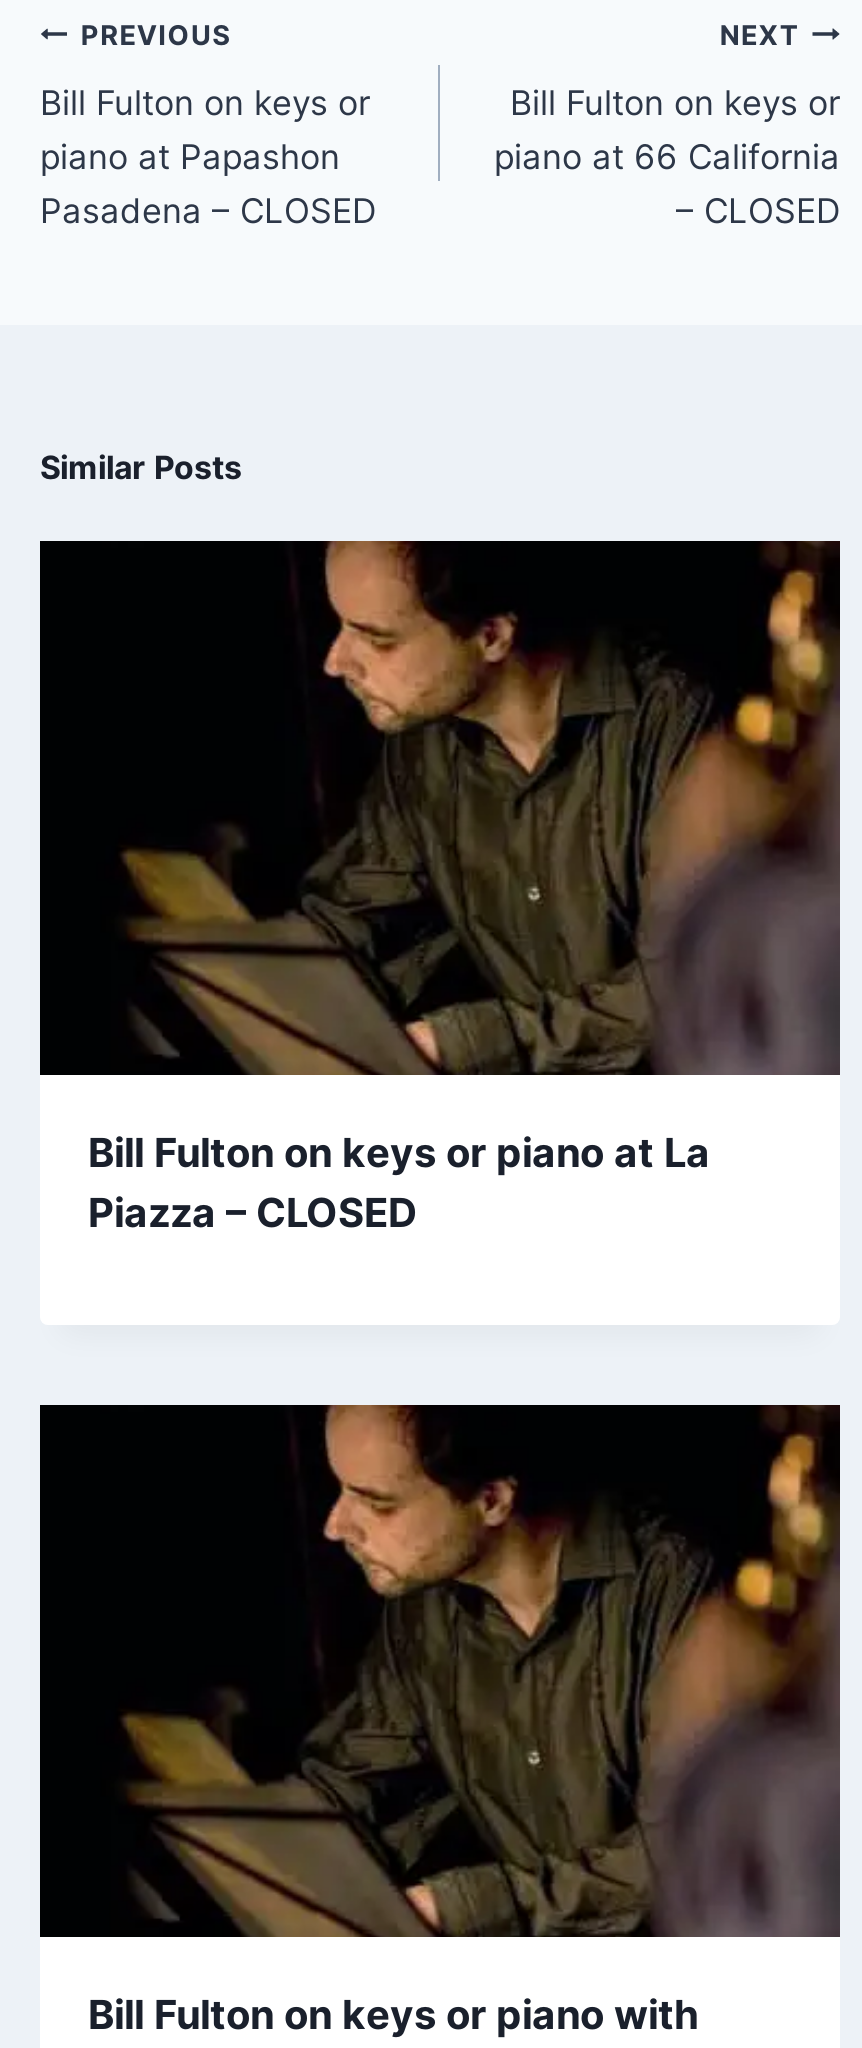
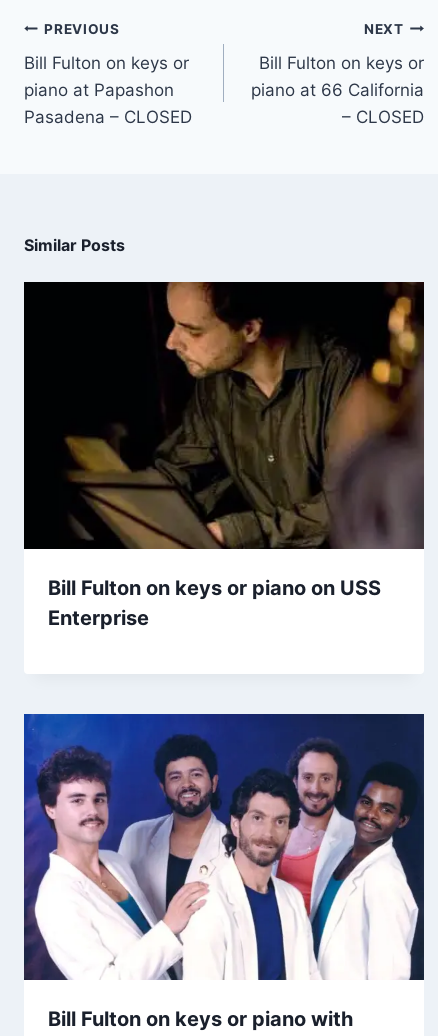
- Bill Fulton on keys or piano at La
- Piazza – CLOSED
+ Bill Fulton on keys or piano on USS
+ Enterprise

- [image]
+ [image]
